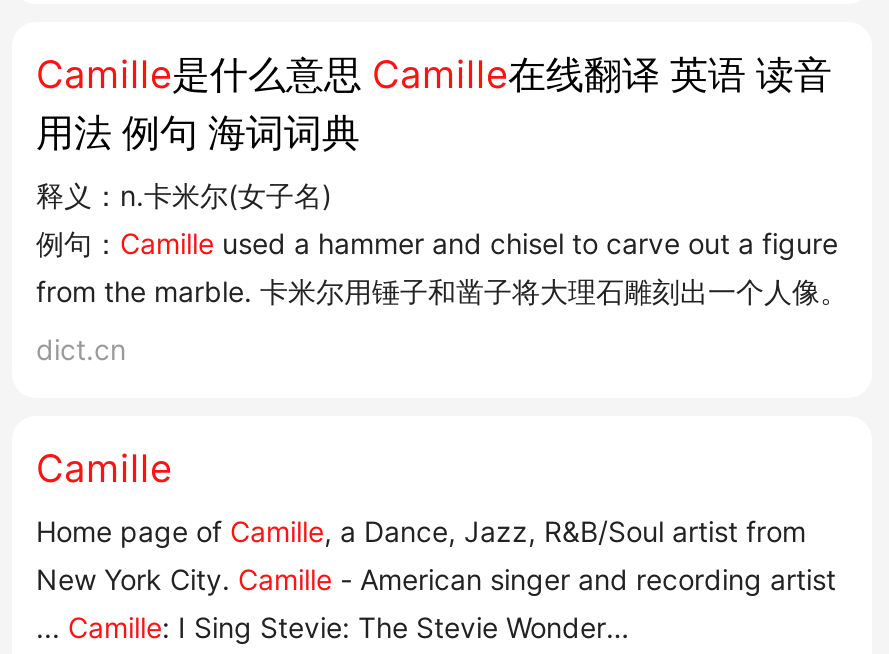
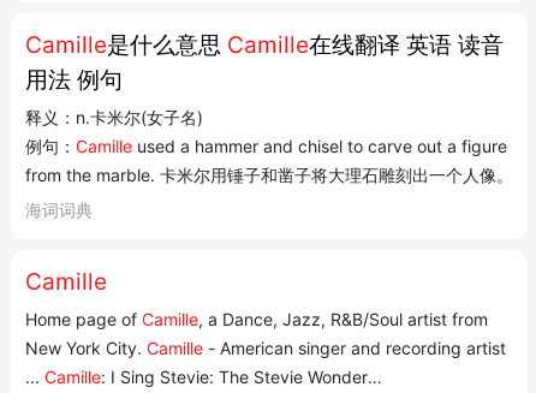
- 用法 例句 海词词典
+ 用法 例句

- dict.cn
+ 海词词典
